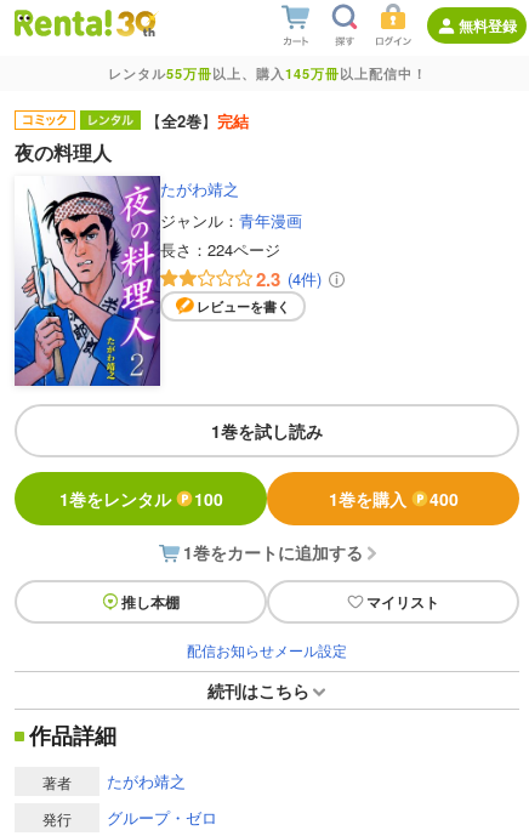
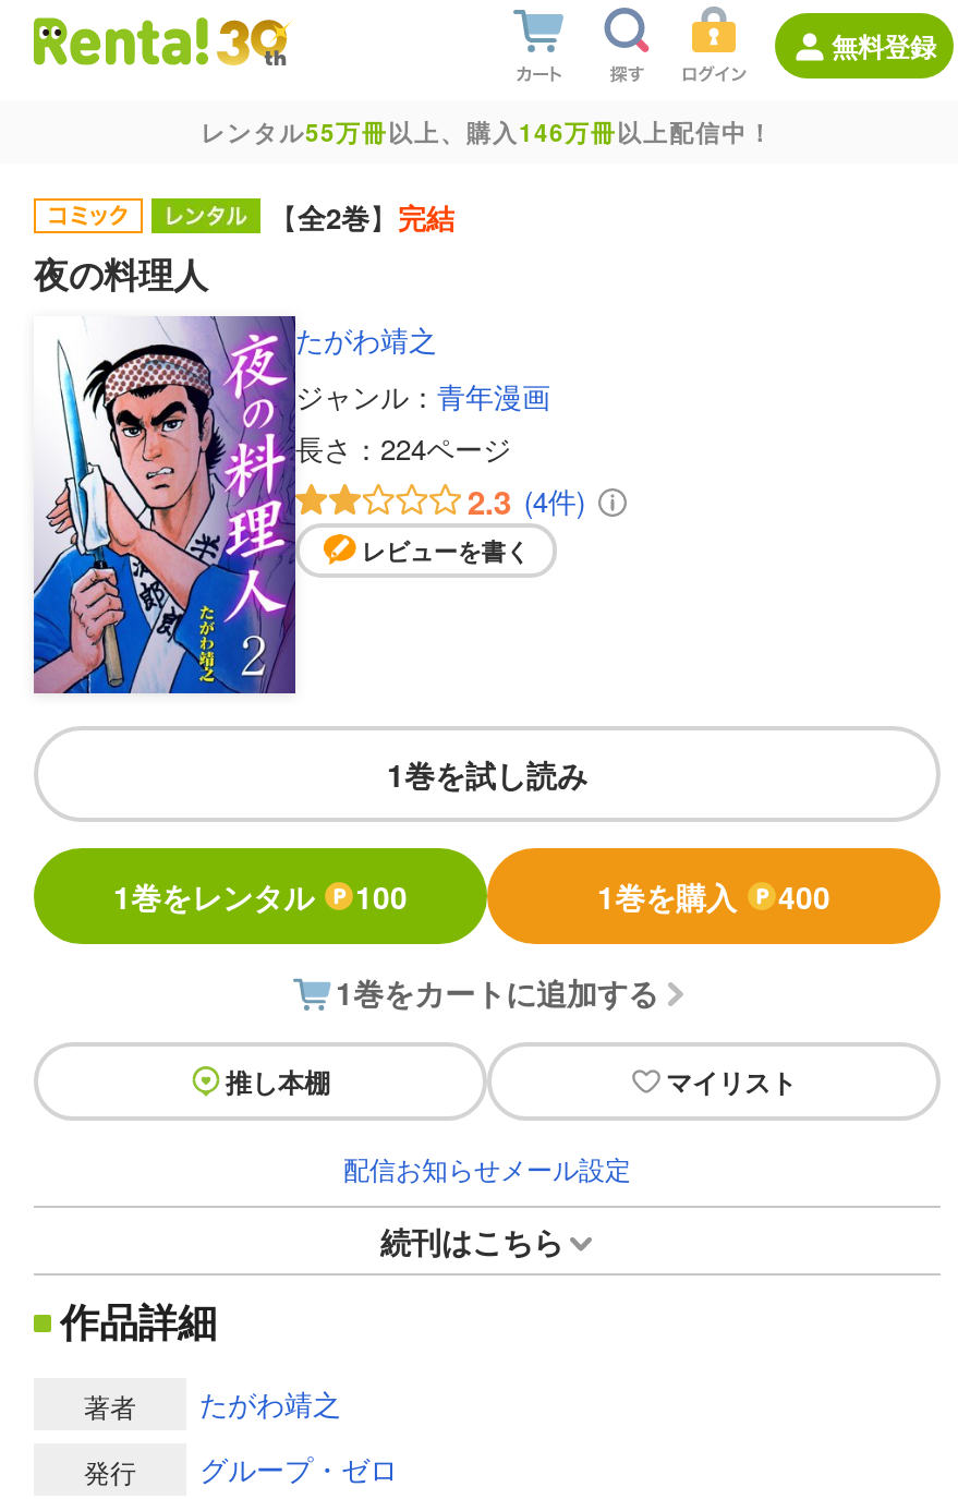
- レンタル55万冊以上、購入145万冊以上配信中！
+ レンタル55万冊以上、購入146万冊以上配信中！
